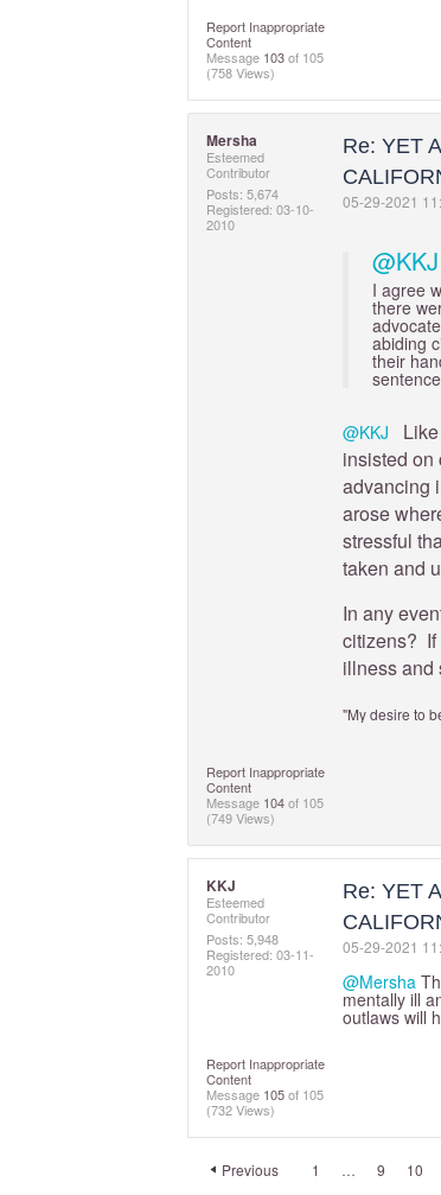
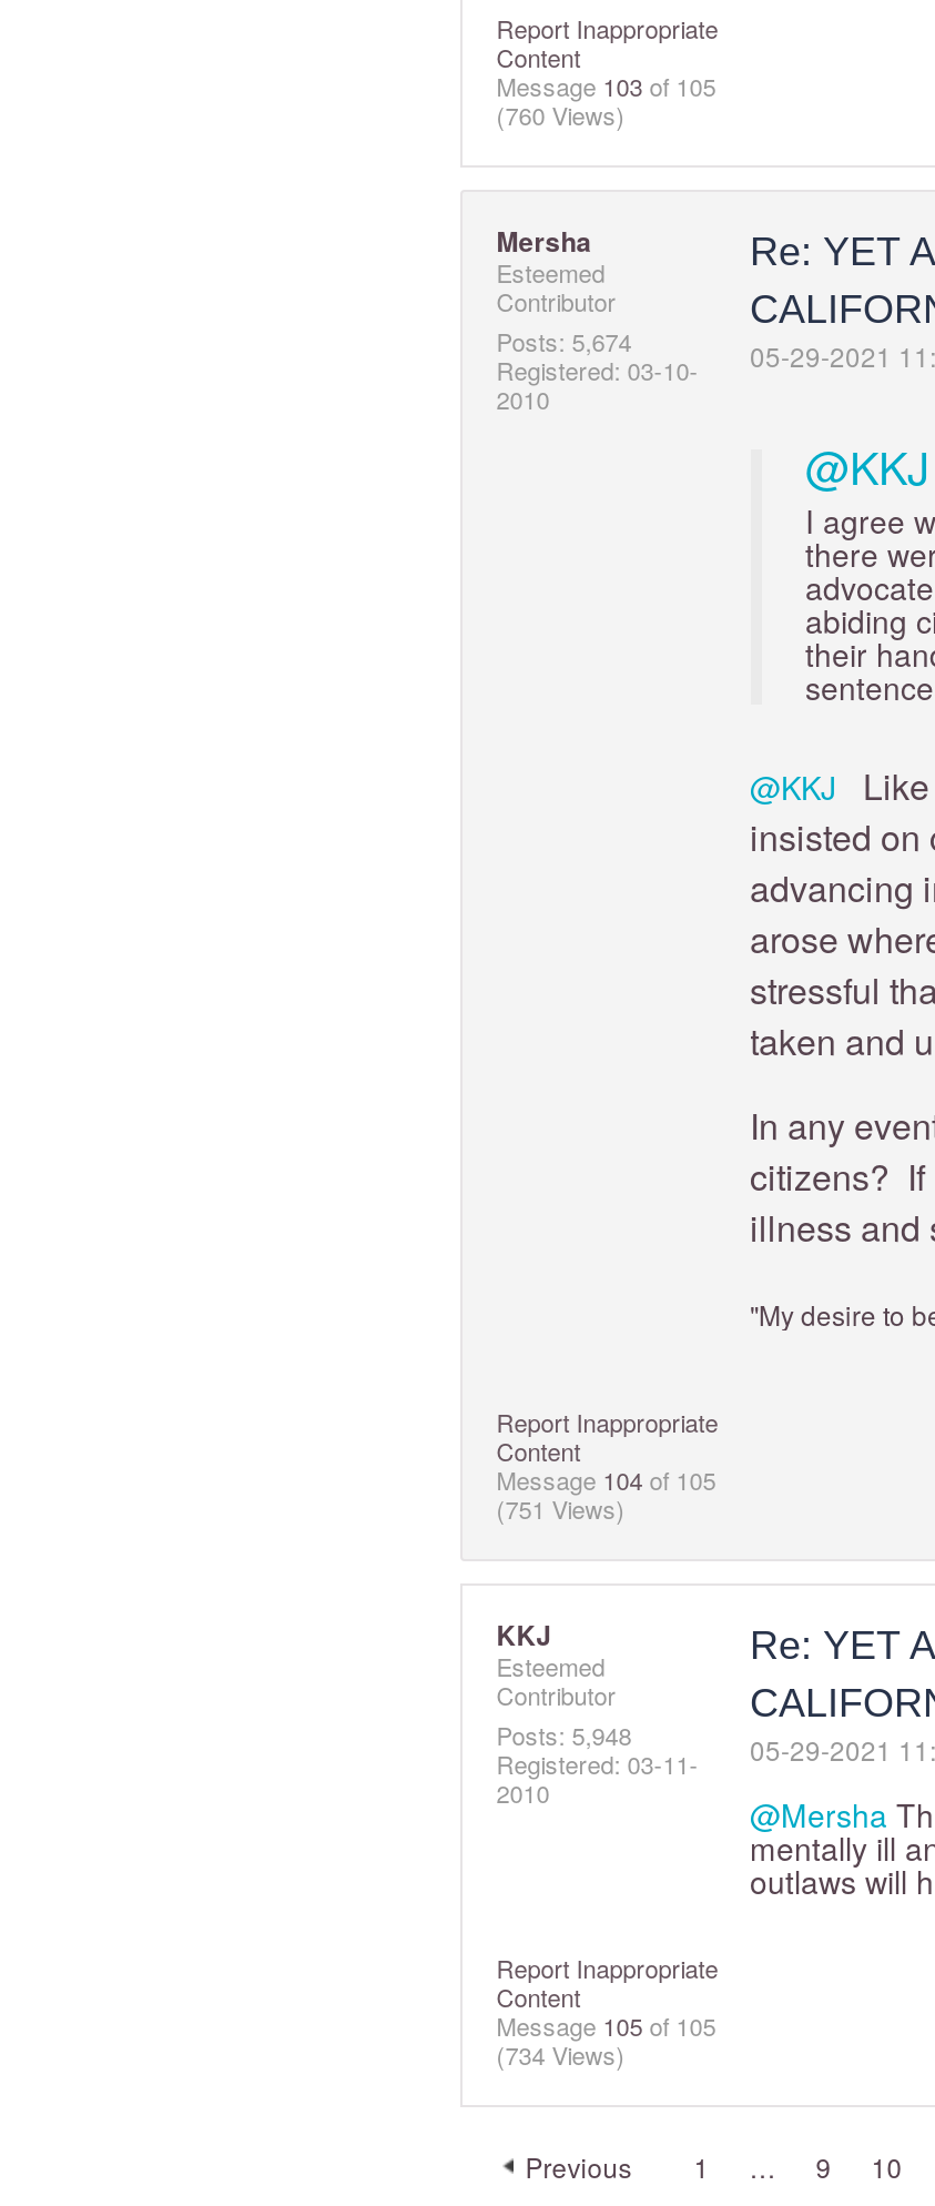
- (758 Views)
+ (760 Views)

- (749 Views)
+ (751 Views)

- (732 Views)
+ (734 Views)
